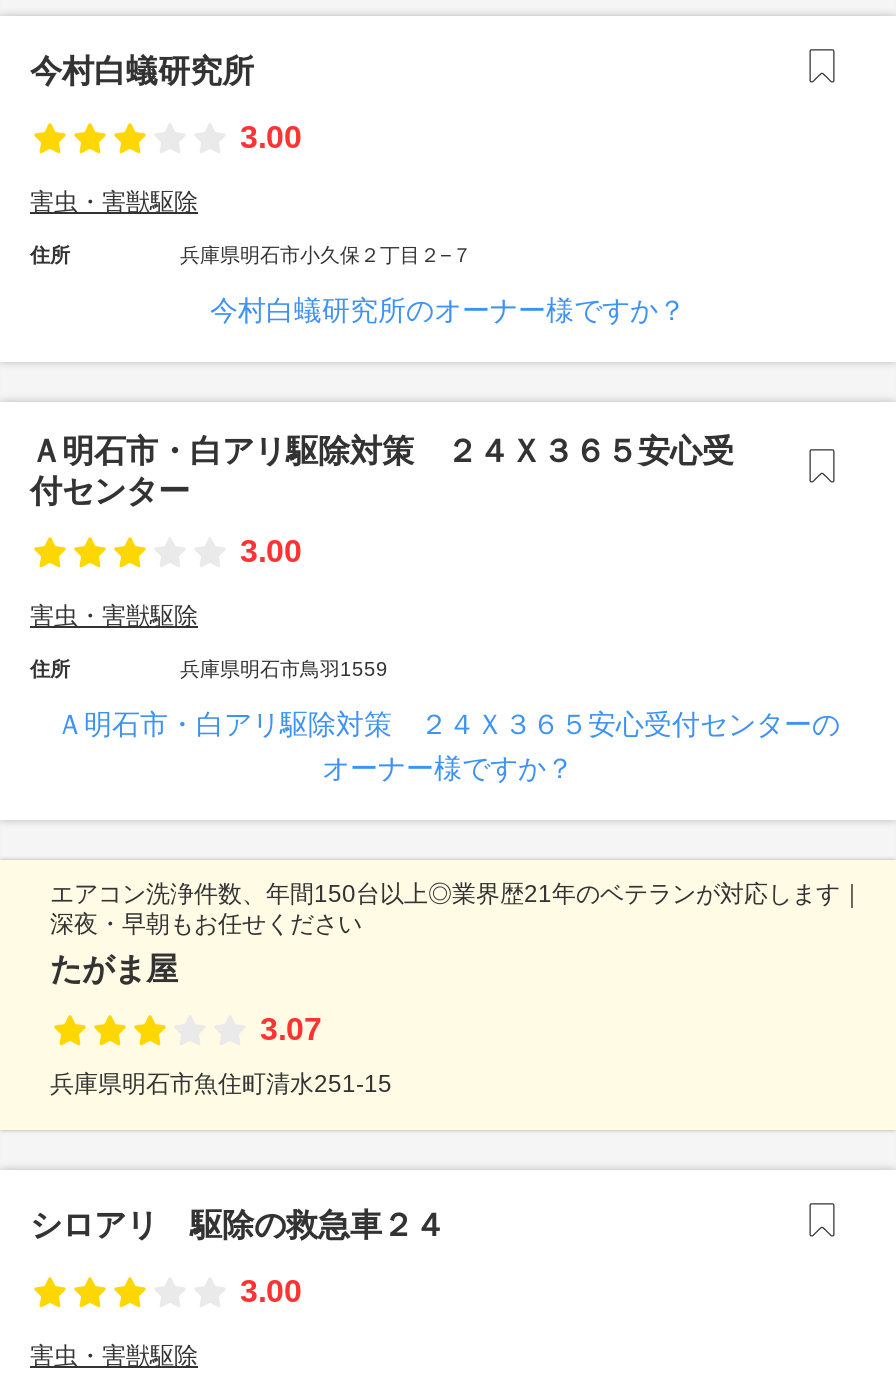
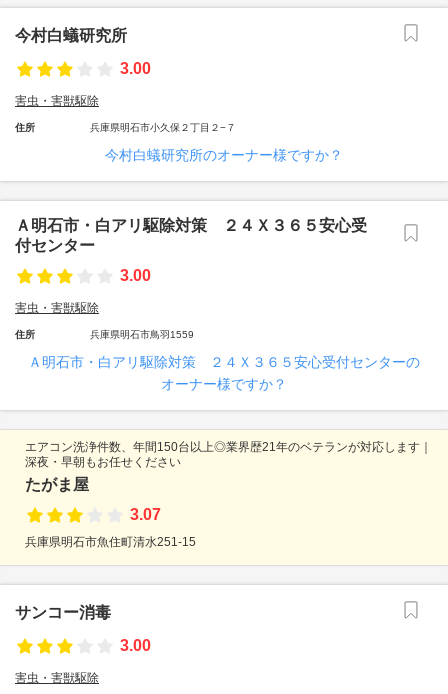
- シロアリ 駆除の救急車２４
+ サンコー消毒
